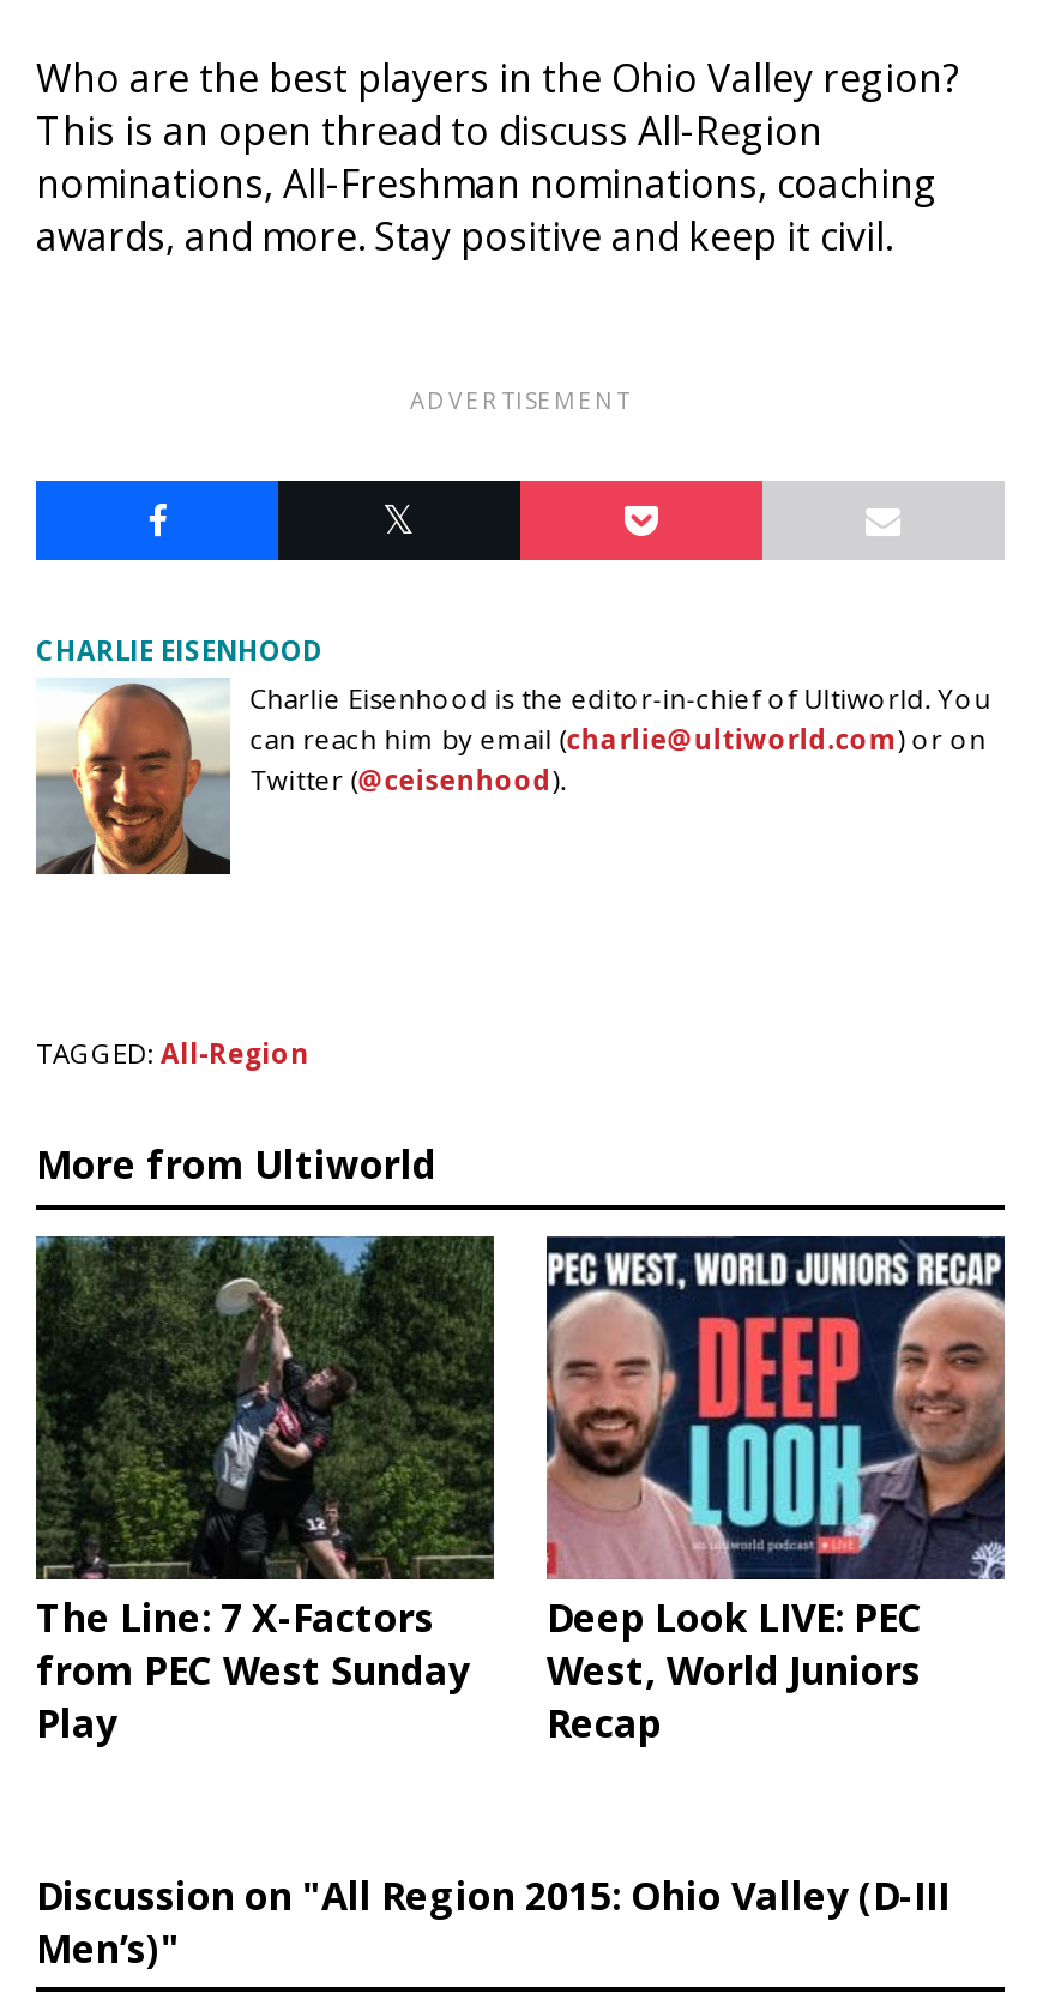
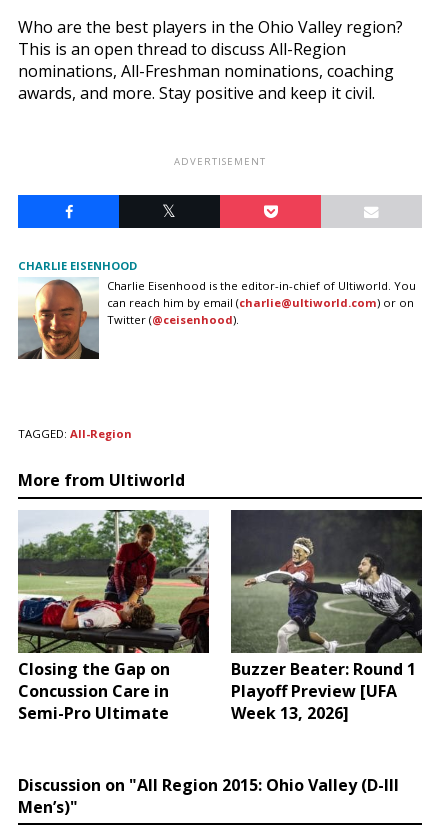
- [image]
- The Line: 7 X-Factors
- from PEC West Sunday
- Play
+ [image]
+ Closing the Gap on
+ Concussion Care in
+ Semi-Pro Ultimate

- [image]
- Deep Look LIVE: PEC
- West, World Juniors
- Recap
+ [image]
+ Buzzer Beater: Round 1
+ Playoff Preview [UFA
+ Week 13, 2026]
